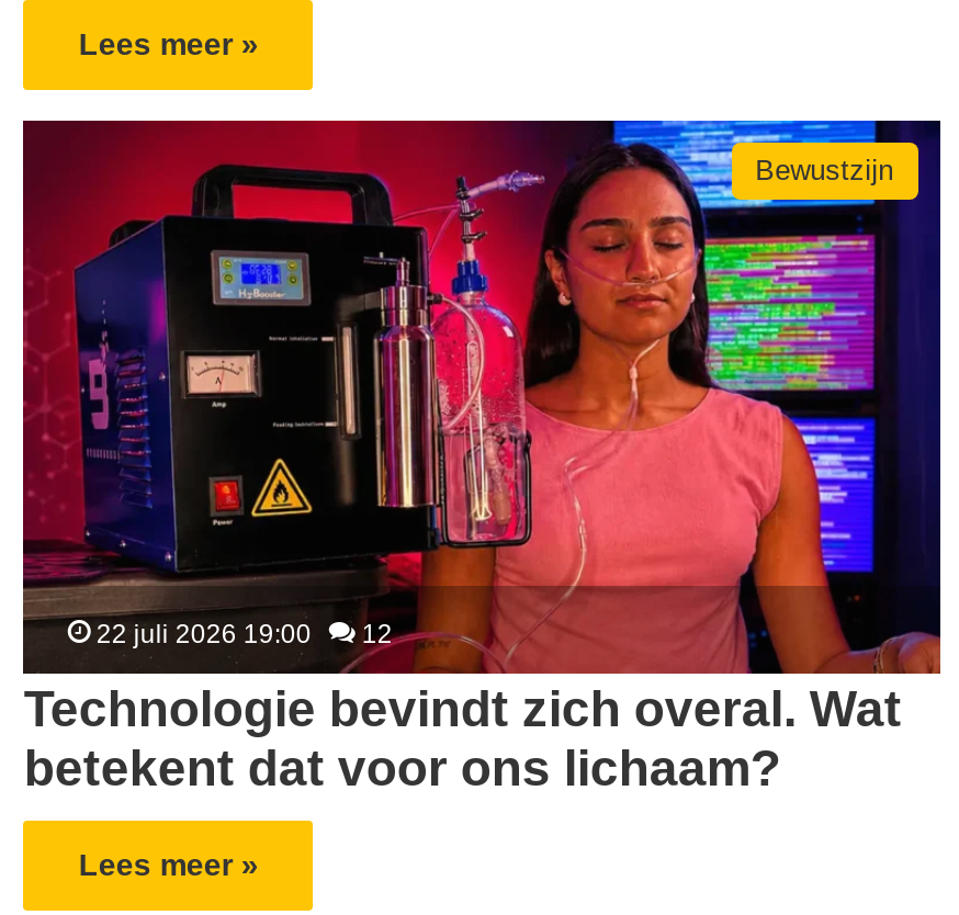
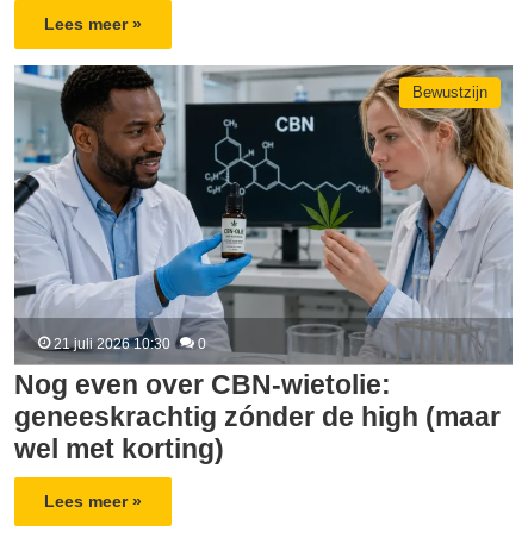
- [image]
- 22 juli 2026 19:00
- 12
+ [image]
+ 21 juli 2026 10:30
+ 0

- Technologie bevindt zich overal. Wat
- betekent dat voor ons lichaam?
+ Nog even over CBN-wietolie:
+ geneeskrachtig zónder de high (maar
+ wel met korting)
